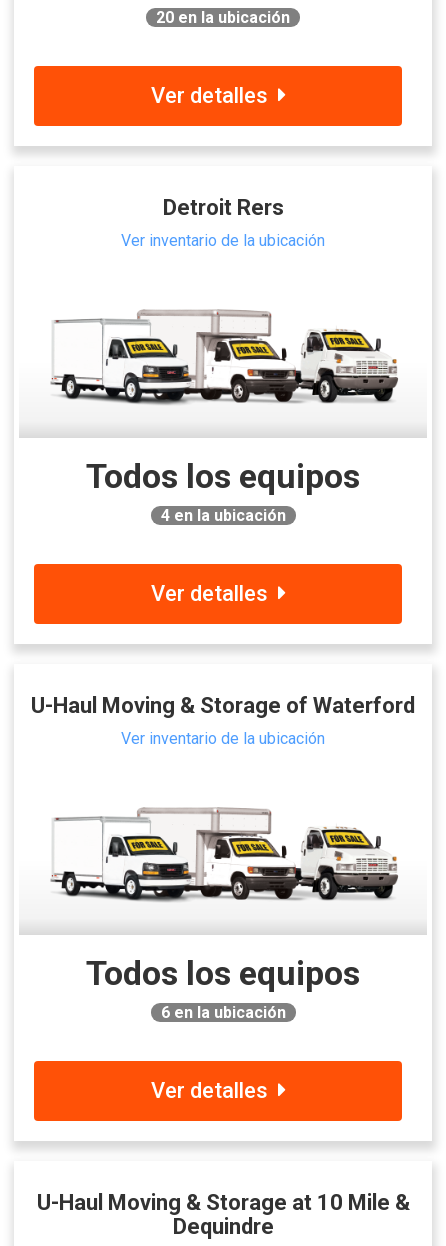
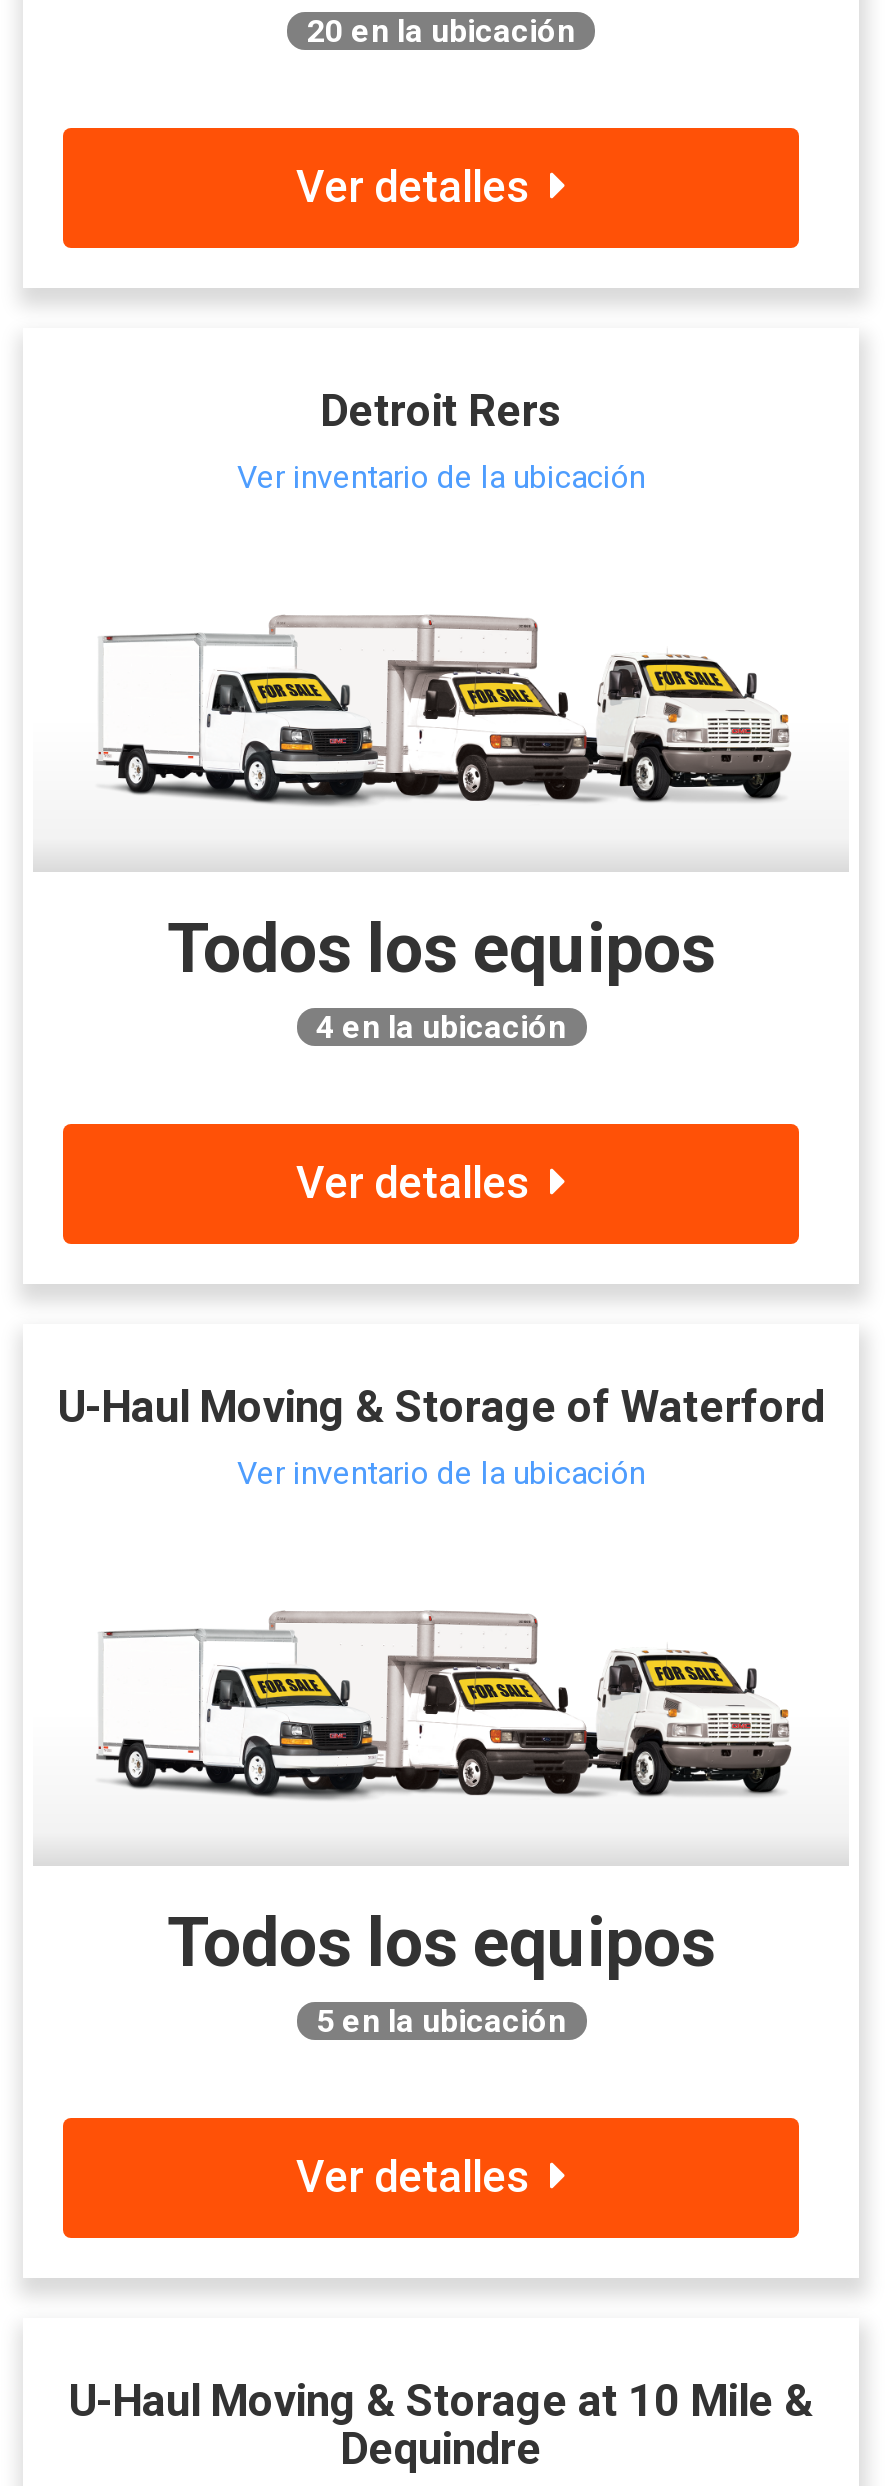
- 6en la ubicación
+ 5en la ubicación
